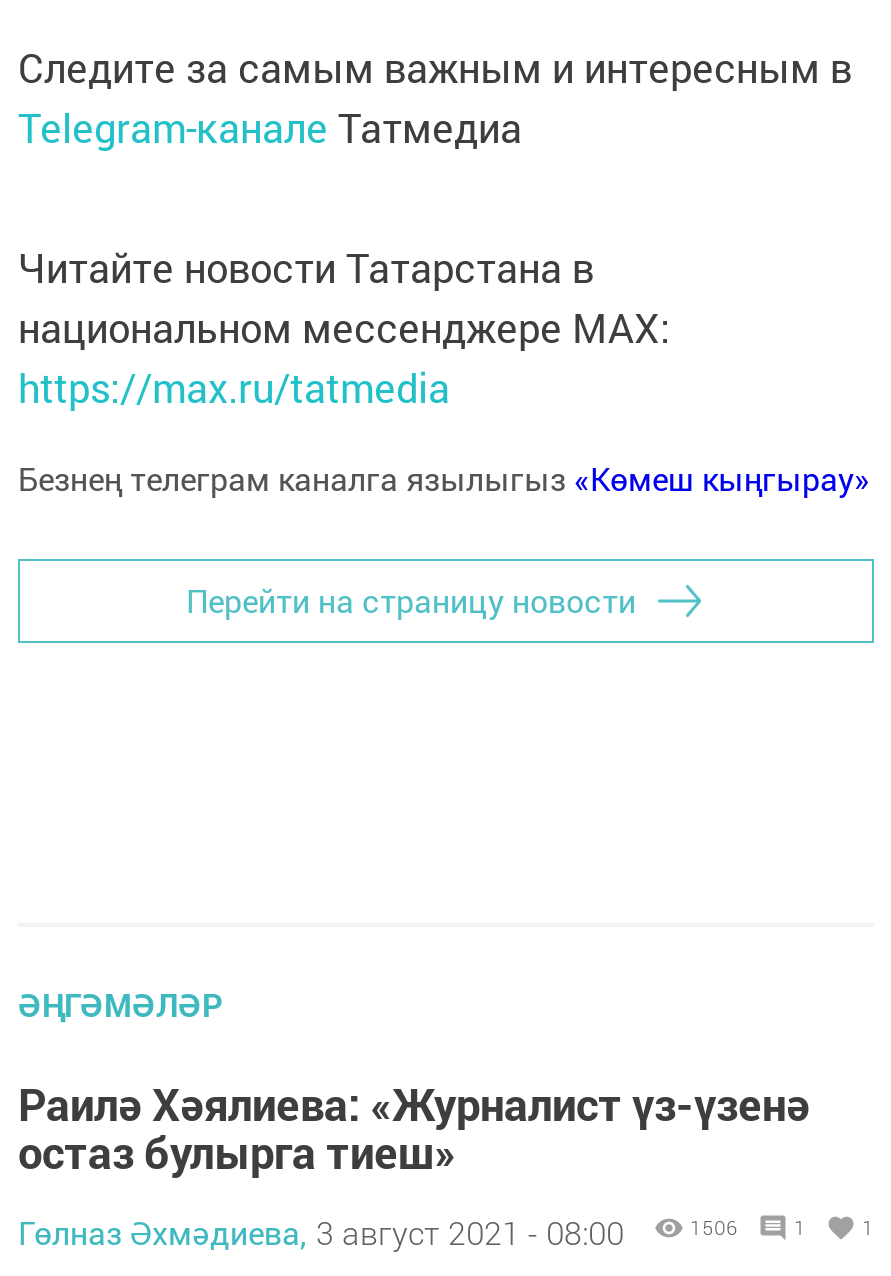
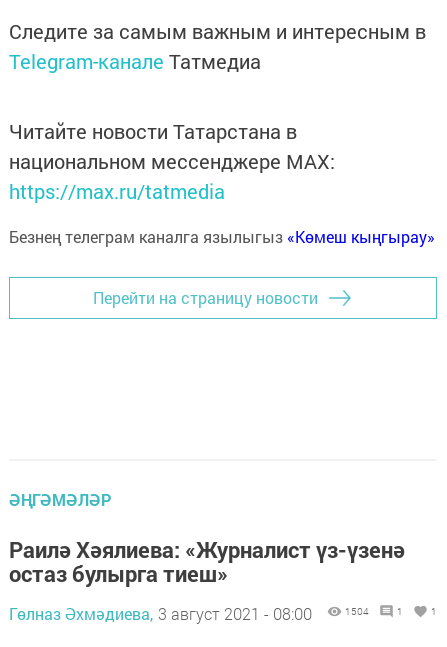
- 1506
+ 1504
